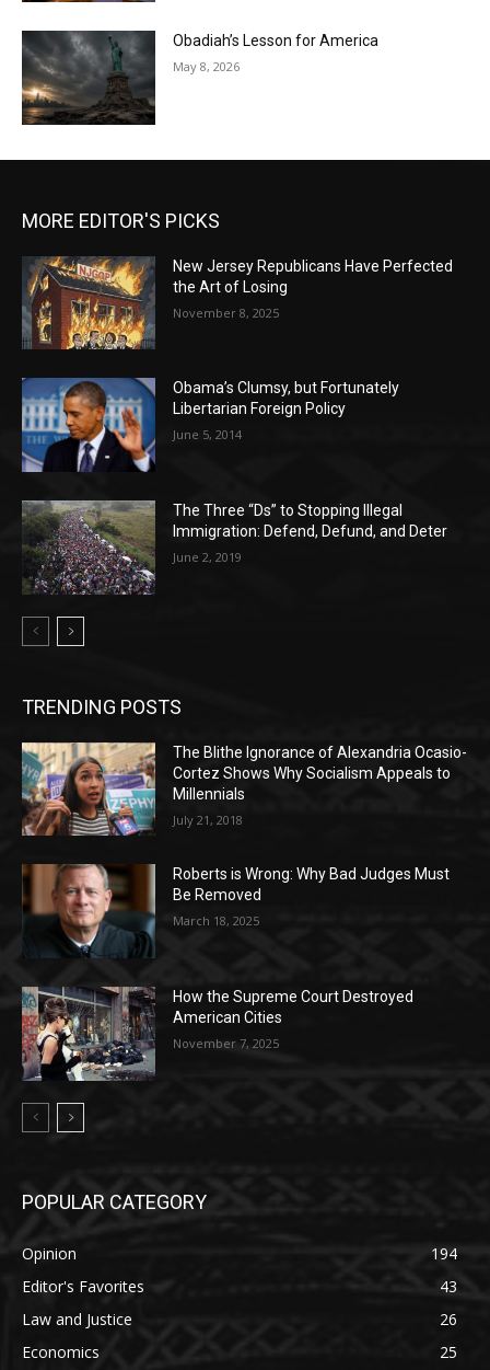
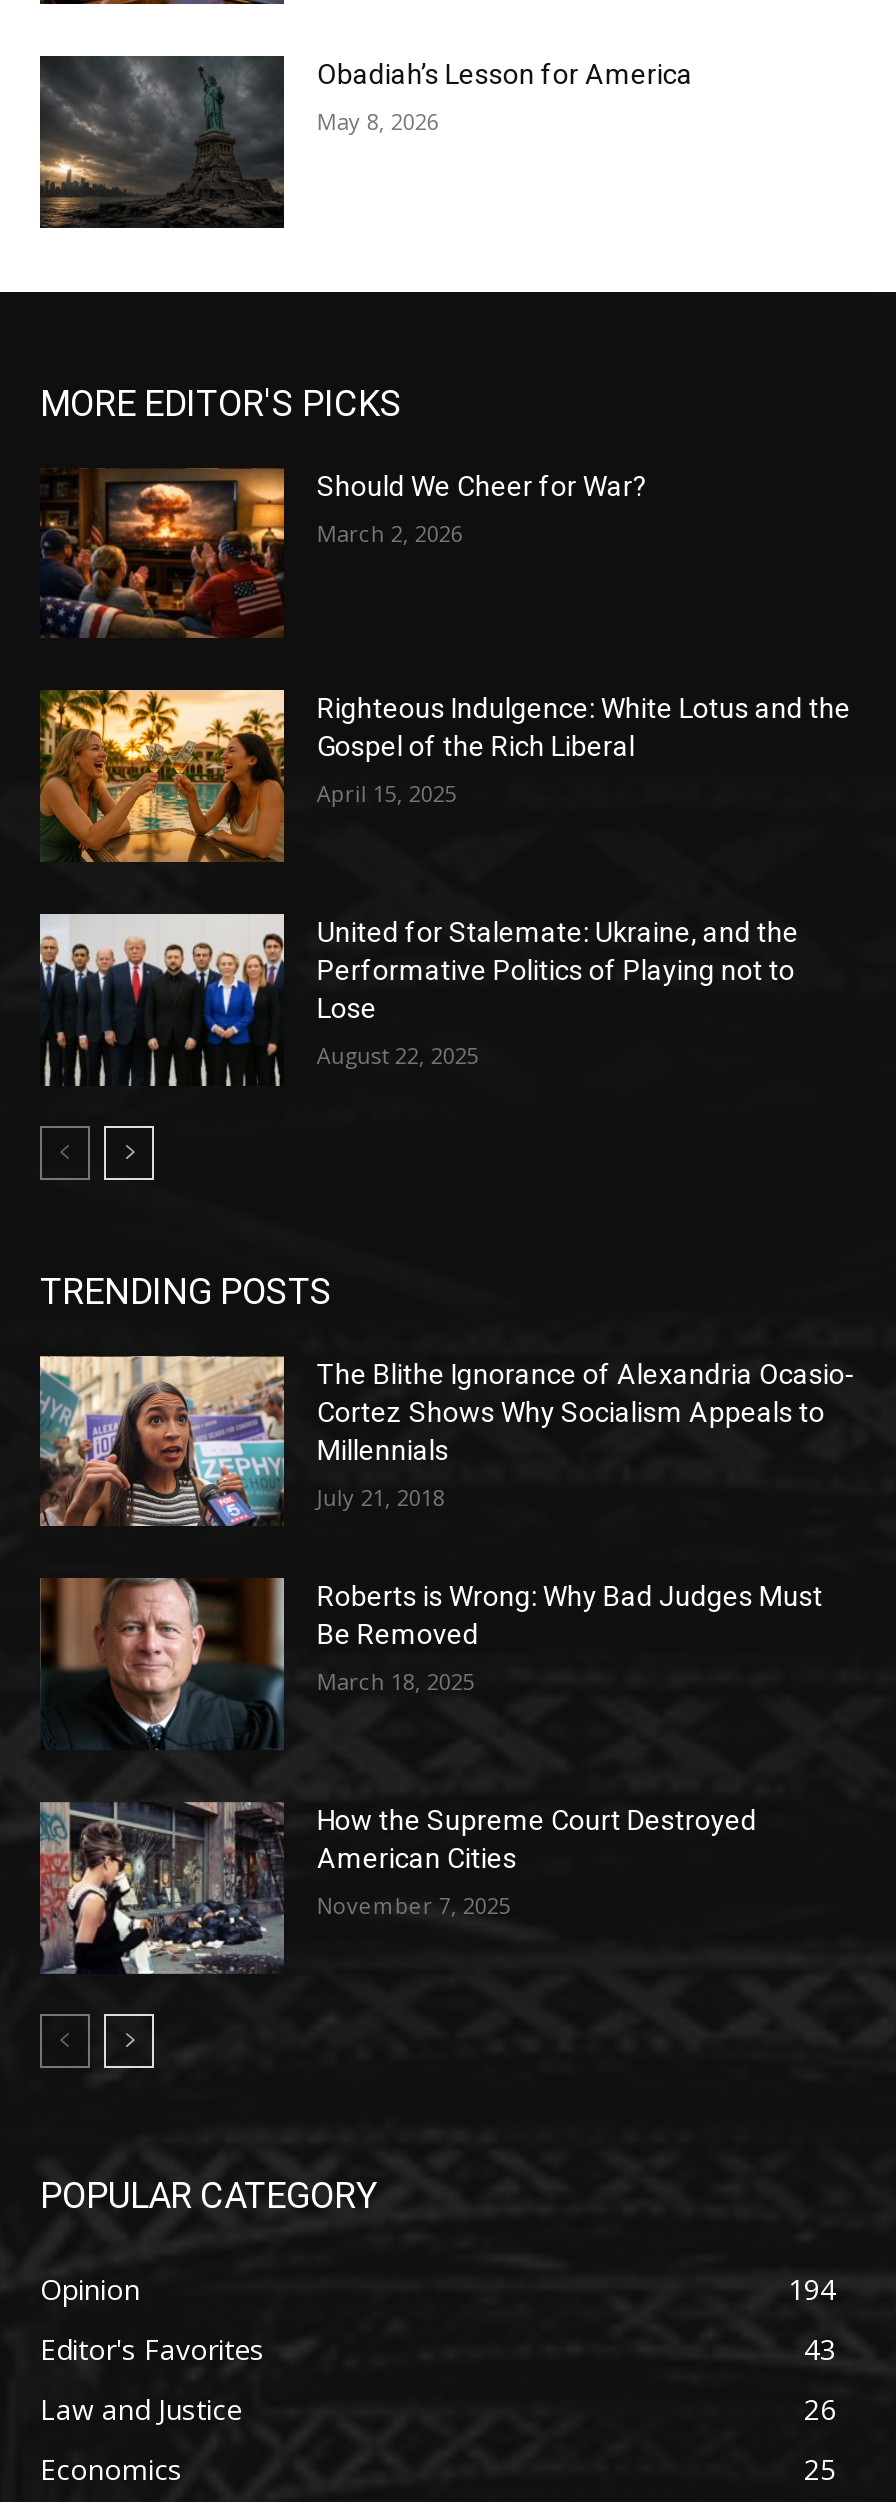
- [image]
- New Jersey Republicans Have Perfected
- the Art of Losing
+ [image]
+ Should We Cheer for War?

- November 8, 2025
+ March 2, 2026

- [image]
- Obama’s Clumsy, but Fortunately
- Libertarian Foreign Policy
+ [image]
+ Righteous Indulgence: White Lotus and the
+ Gospel of the Rich Liberal

- June 5, 2014
+ April 15, 2025

- [image]
- The Three “Ds” to Stopping Illegal
- Immigration: Defend, Defund, and Deter
+ [image]
+ United for Stalemate: Ukraine, and the
+ Performative Politics of Playing not to
+ Lose

- June 2, 2019
+ August 22, 2025
